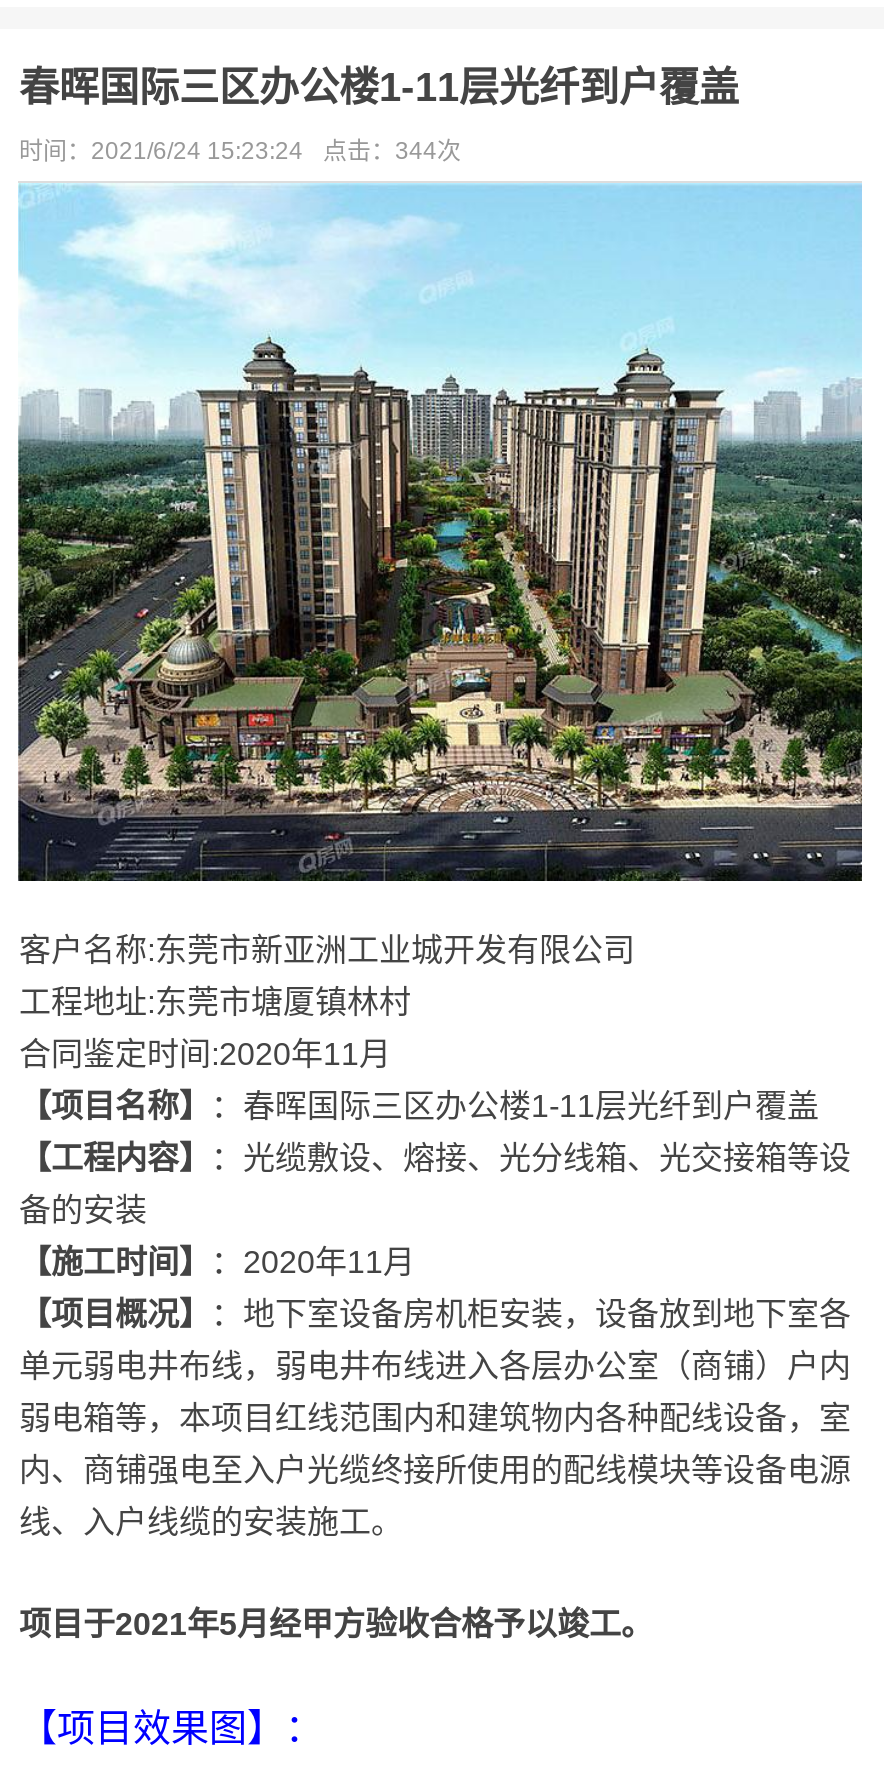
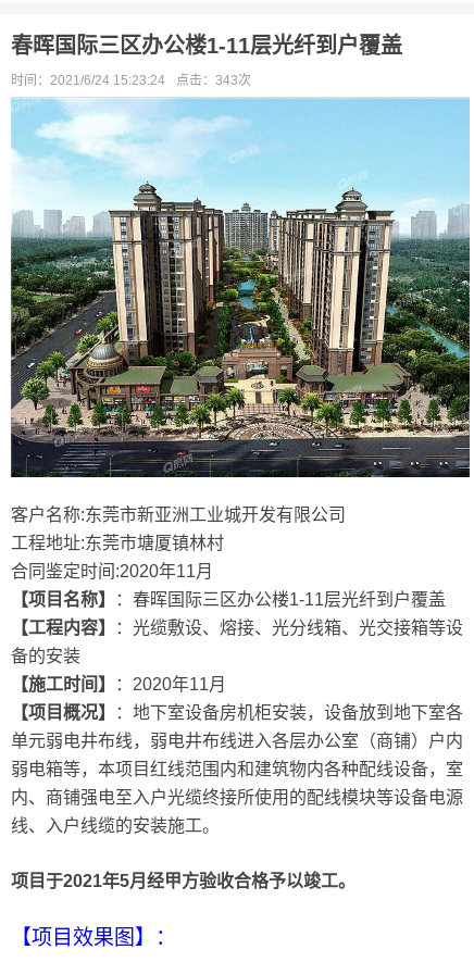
- 时间：2021/6/24 15:23:24 点击：344次
+ 时间：2021/6/24 15:23:24 点击：343次
